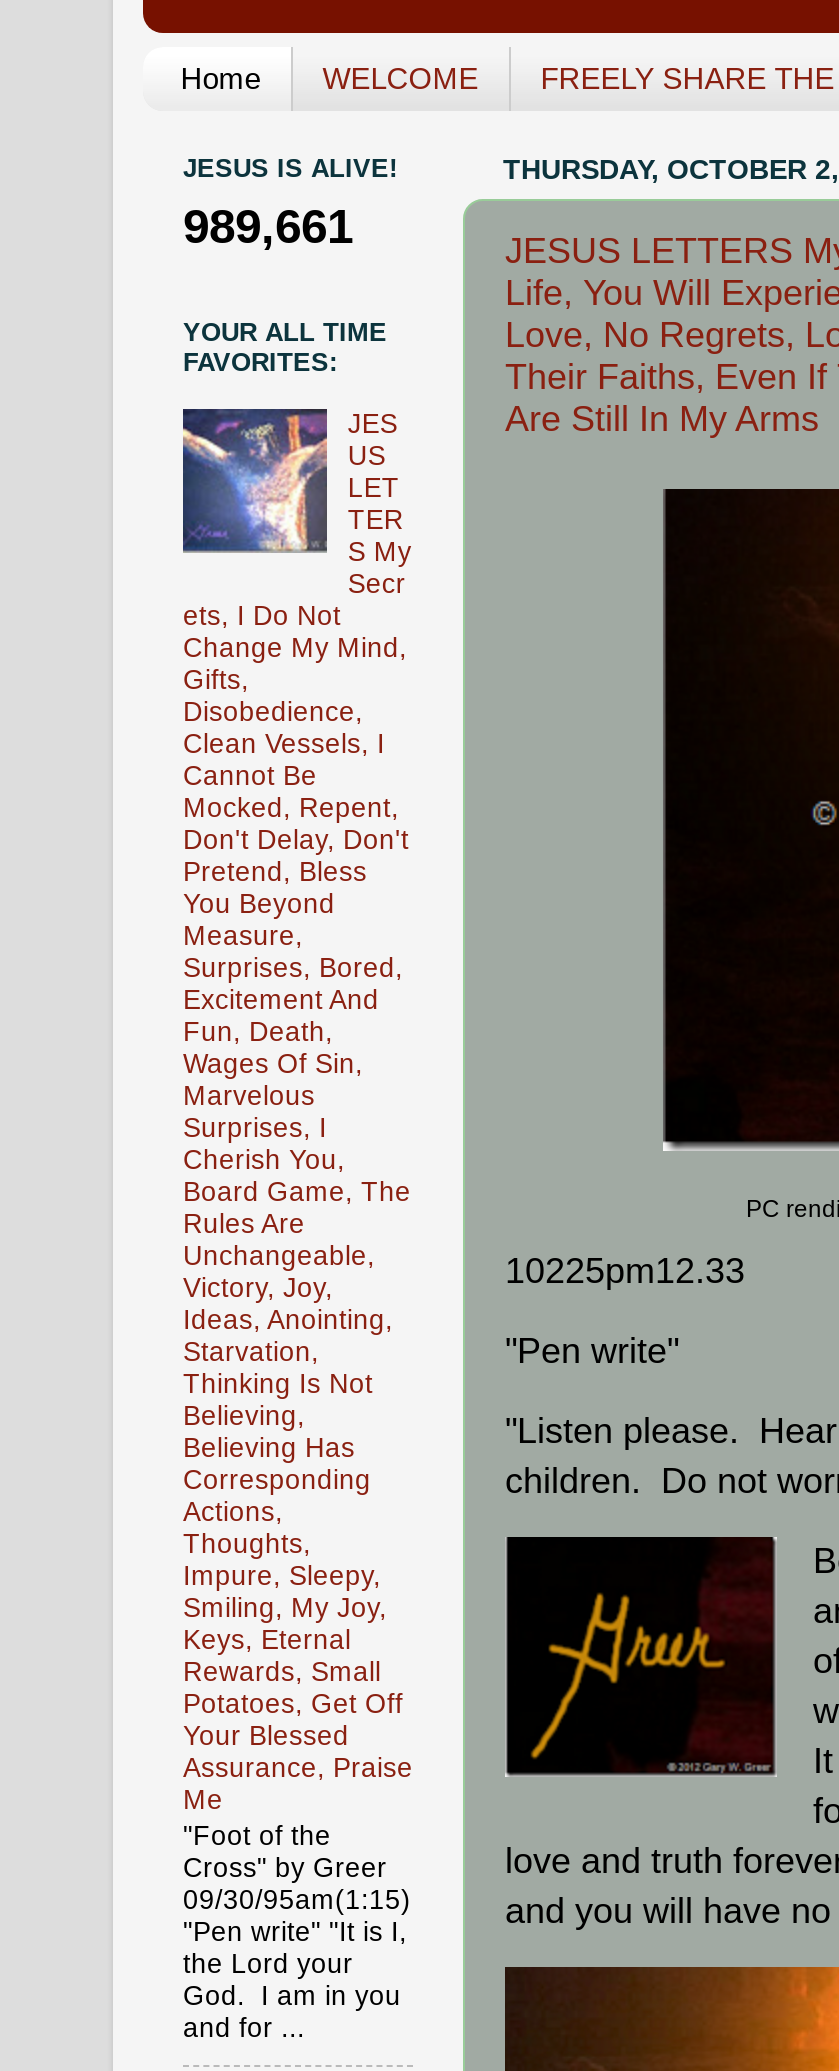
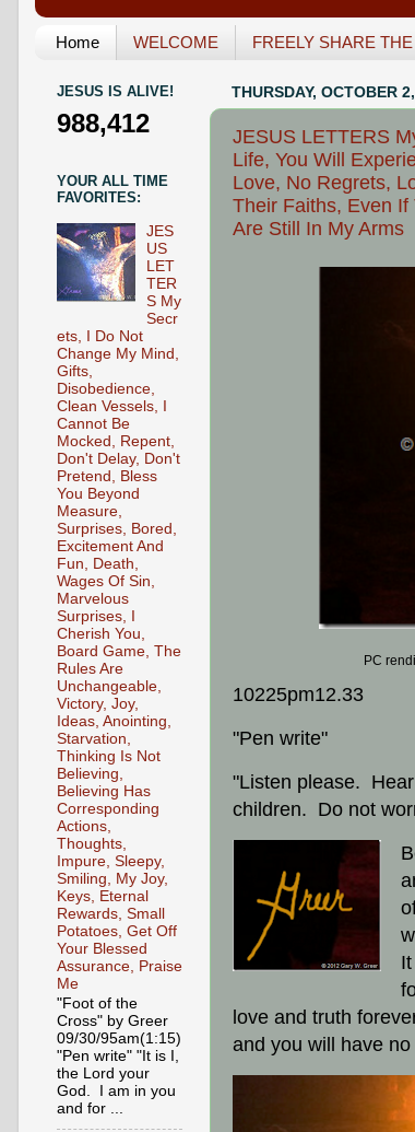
- 989,661
+ 988,412
